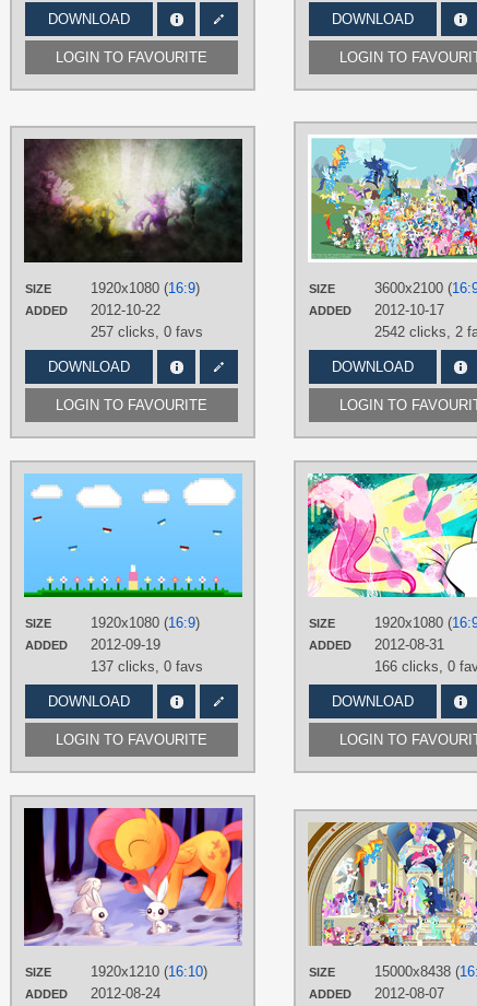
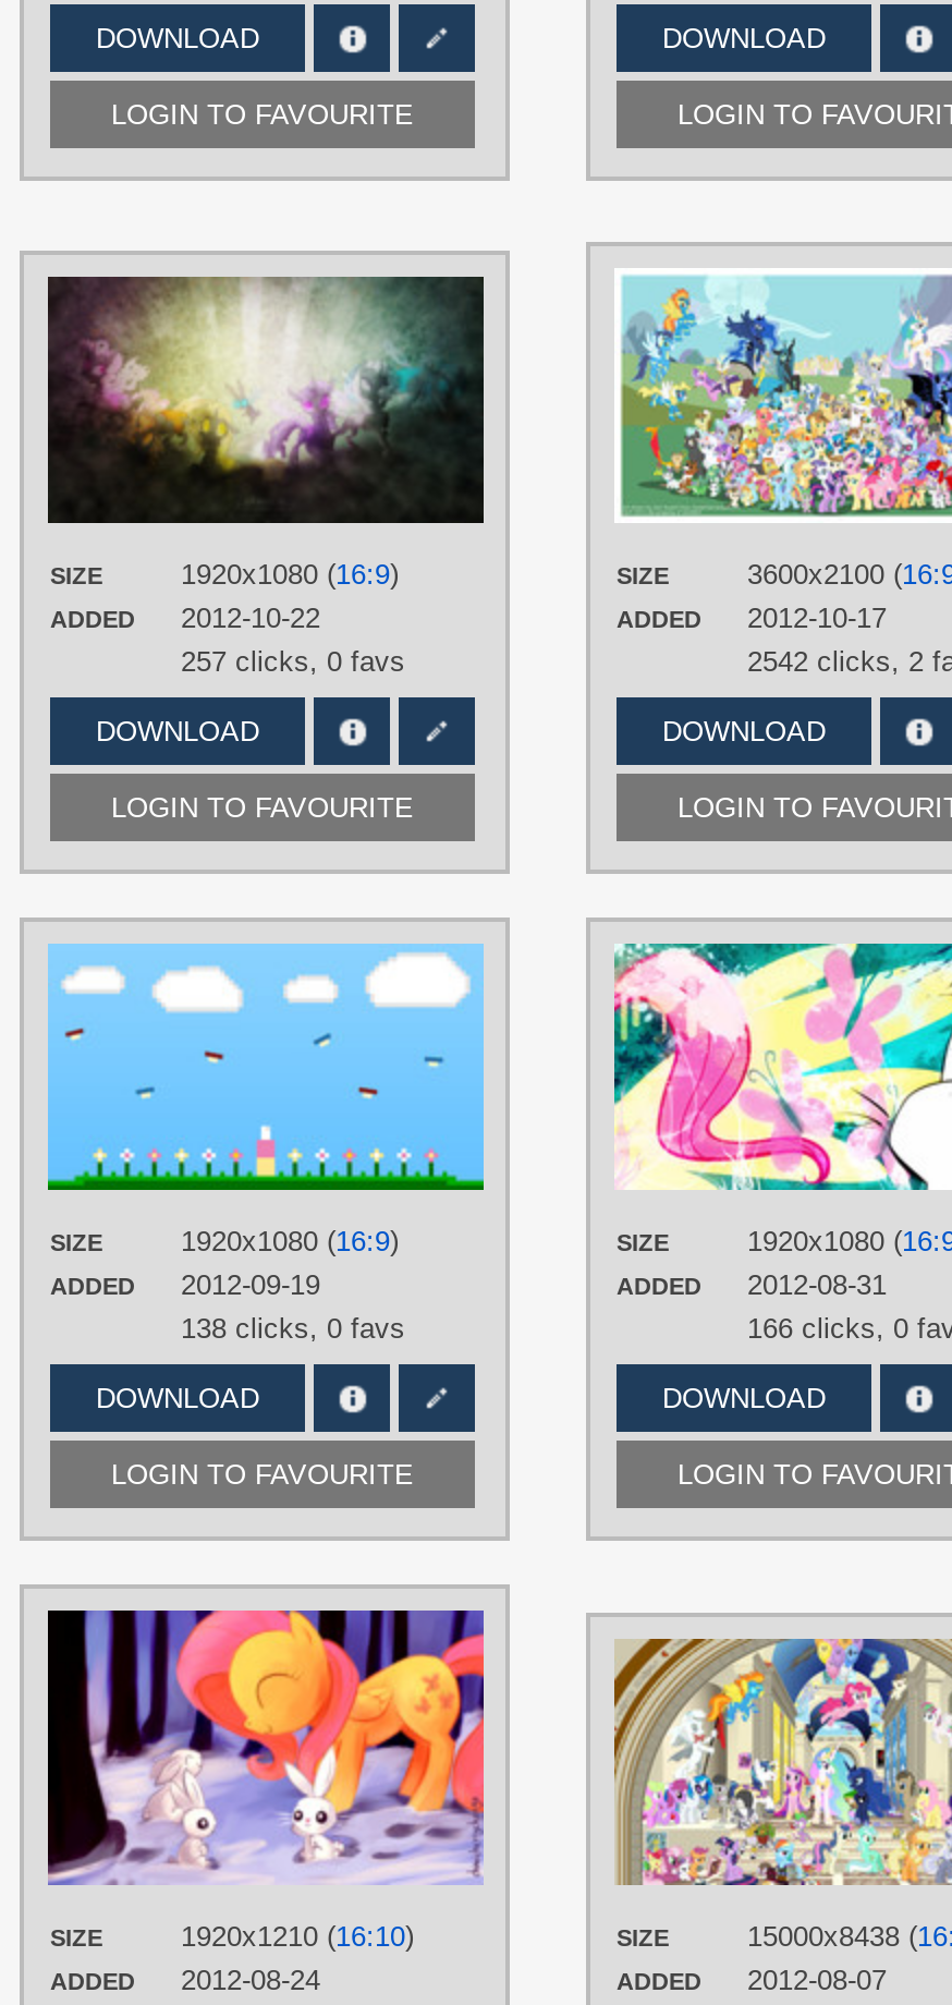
- 137 clicks, 0 favs
+ 138 clicks, 0 favs
